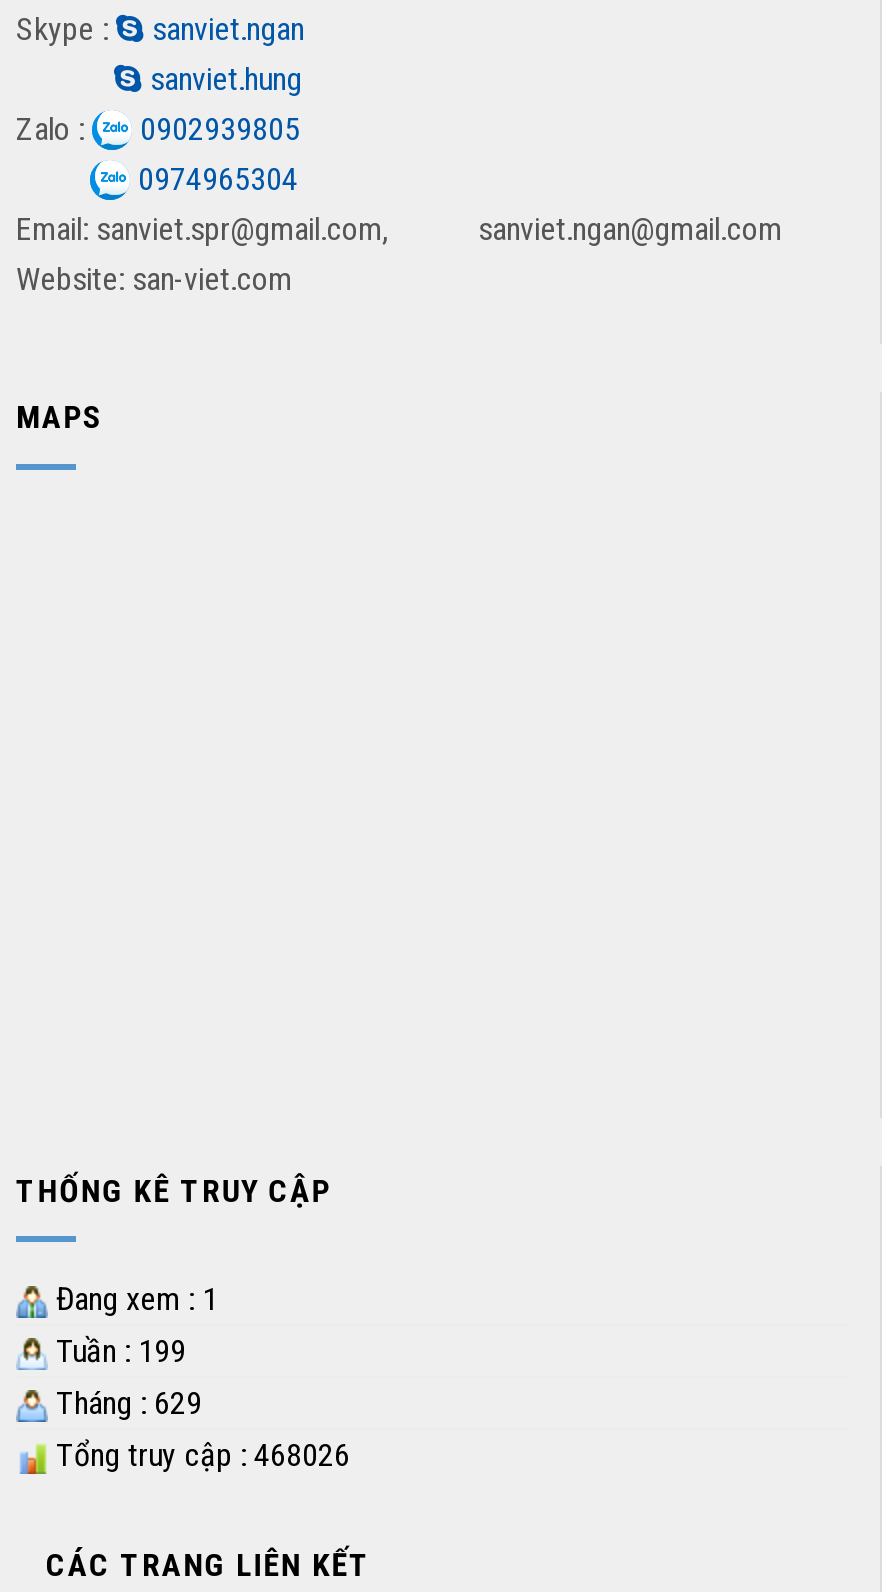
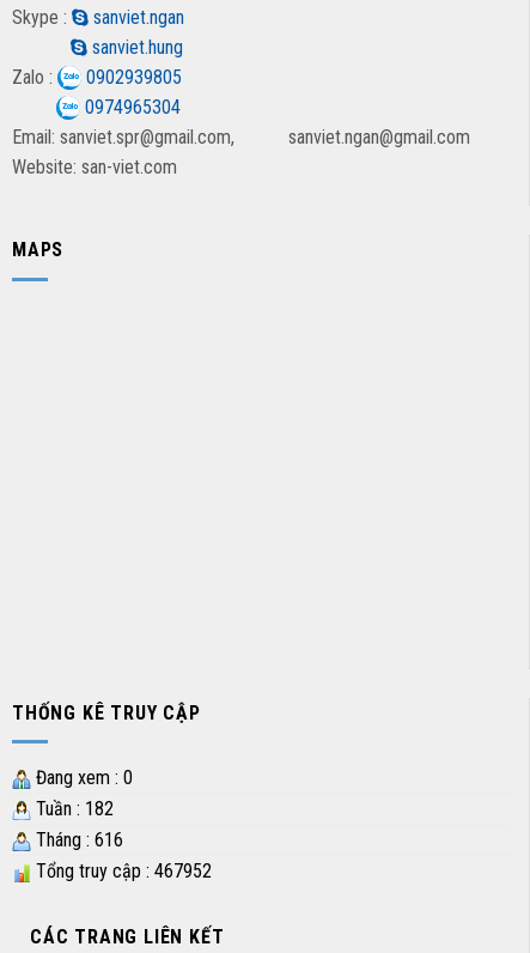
- Đang xem : 1
+ Đang xem : 0

- Tuần : 199
+ Tuần : 182

- Tháng : 629
+ Tháng : 616

- Tổng truy cập : 468026
+ Tổng truy cập : 467952
